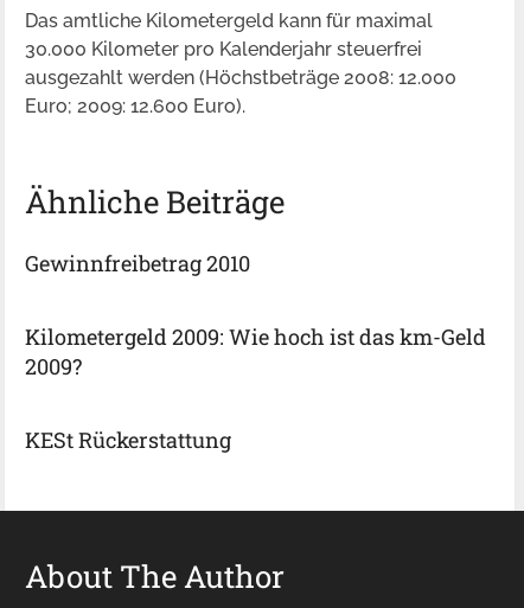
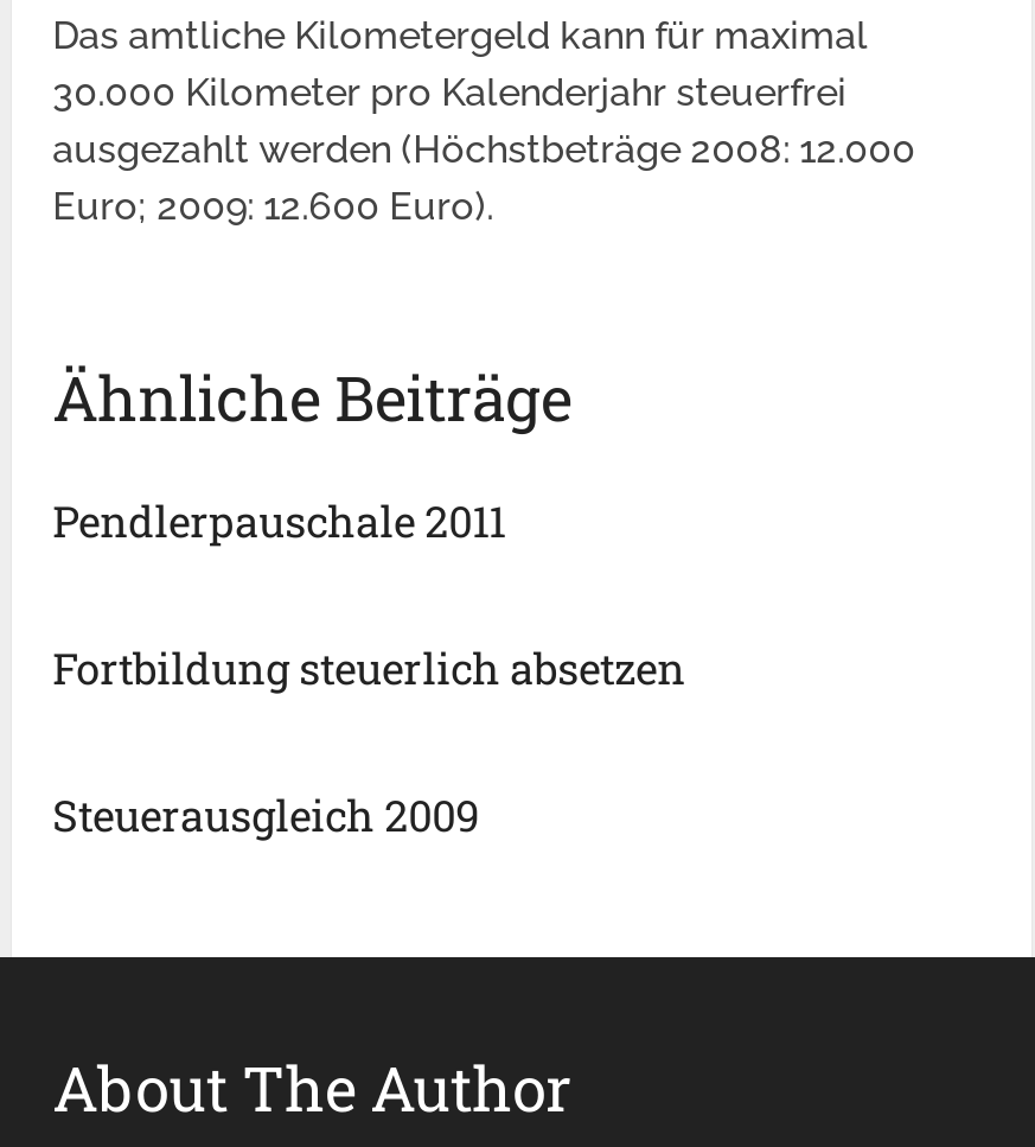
- Gewinnfreibetrag 2010
+ Pendlerpauschale 2011

- Kilometergeld 2009: Wie hoch ist das km-Geld
- 2009?
+ Fortbildung steuerlich absetzen

- KESt Rückerstattung
+ Steuerausgleich 2009
